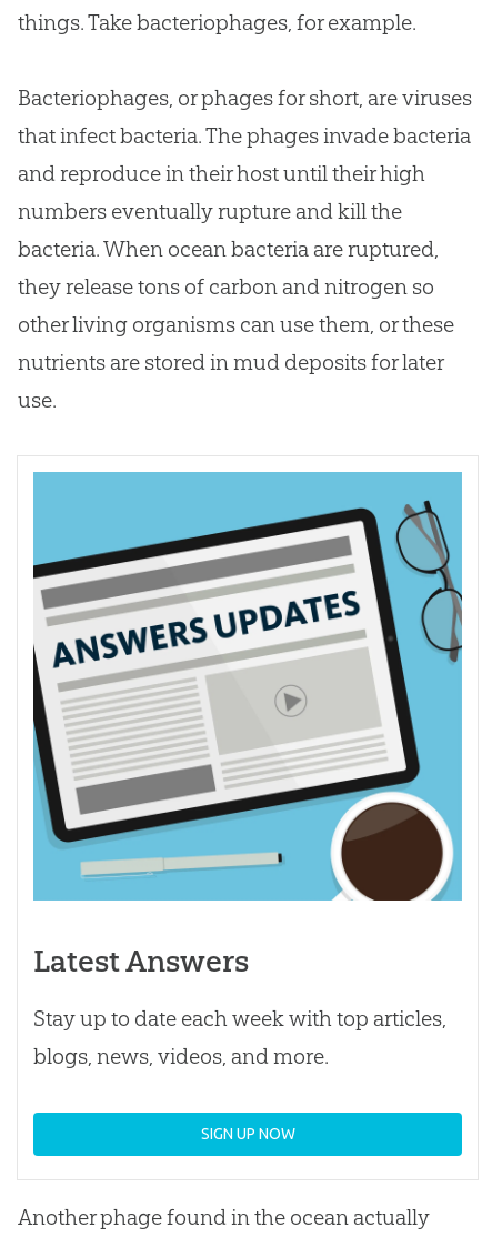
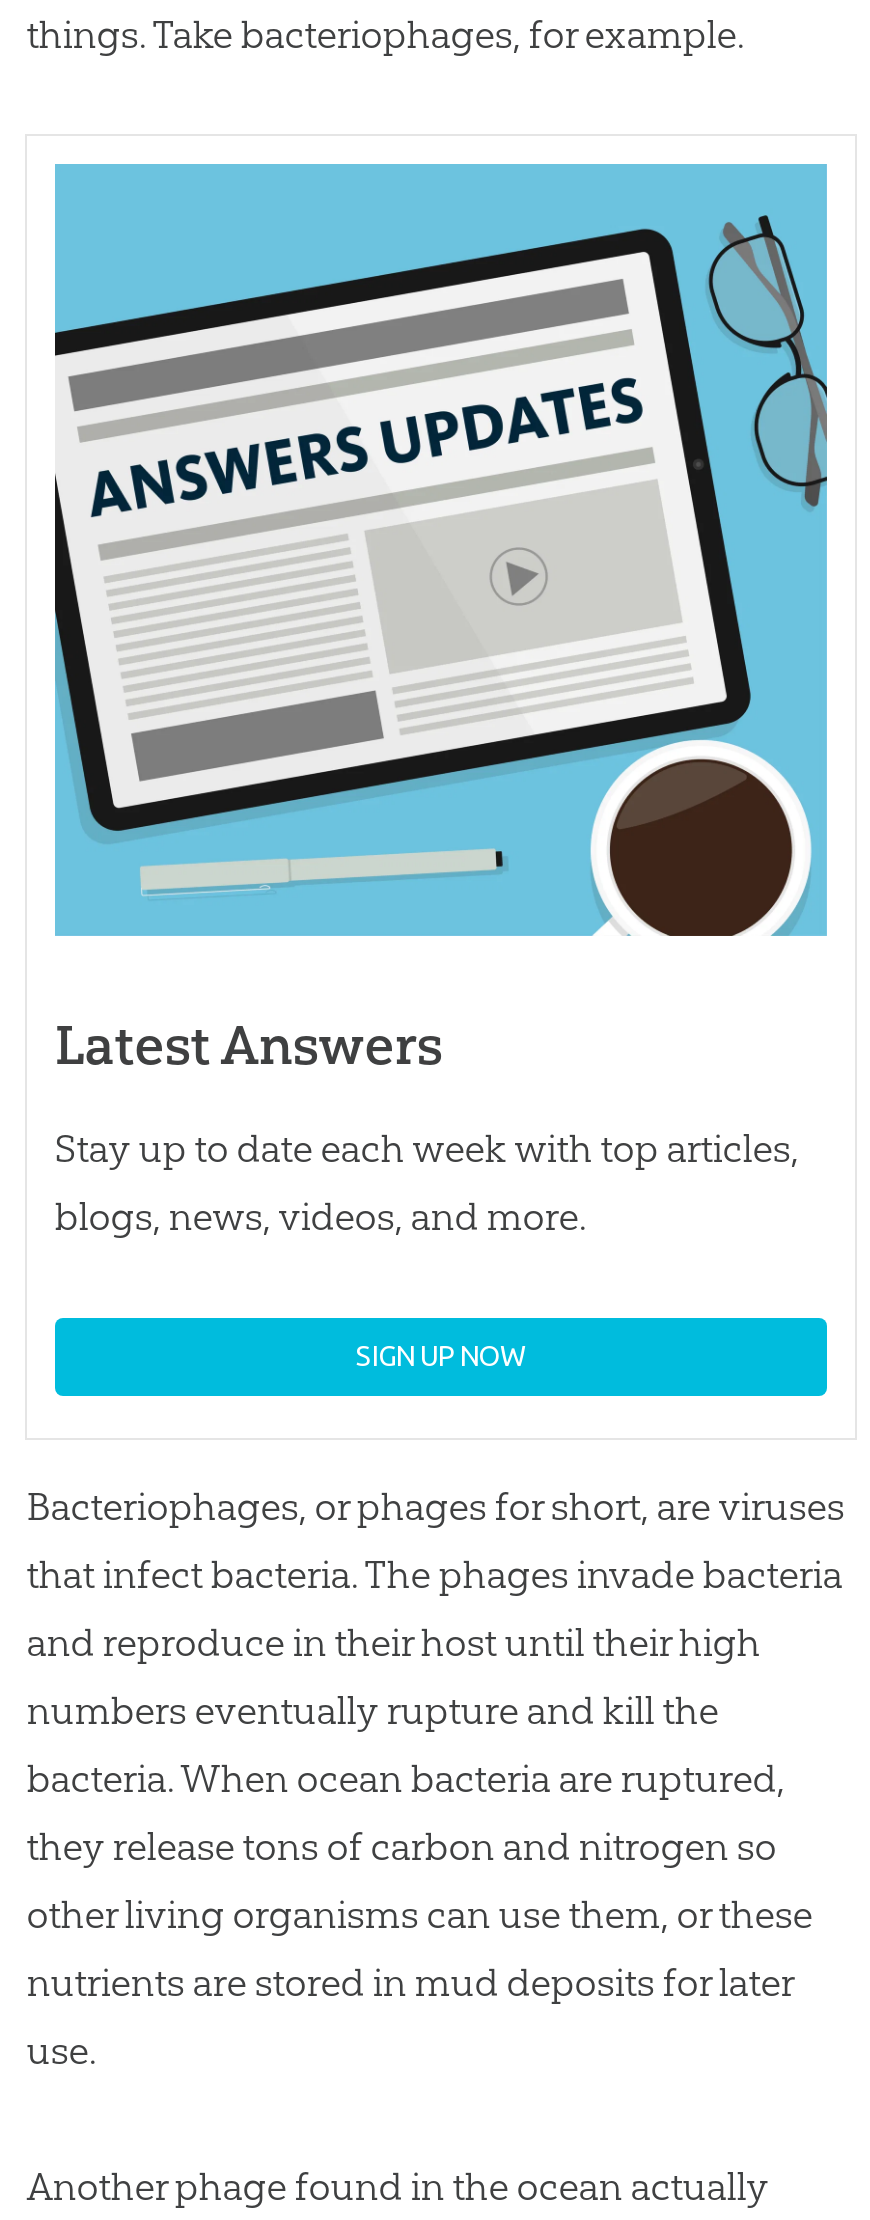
moved down: Bacteriophages, or phages for short, are viruses | that infect bacteria. The phages invade bacteria | and reproduce in their host until their high | ... | nutrients are stored in mud deposits for later | use.

moved up: [image] | Latest Answers | Stay up to date each week with top articles, | blogs, news, videos, and more. | SIGN UP NOW
